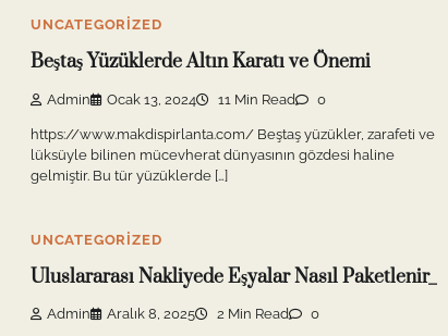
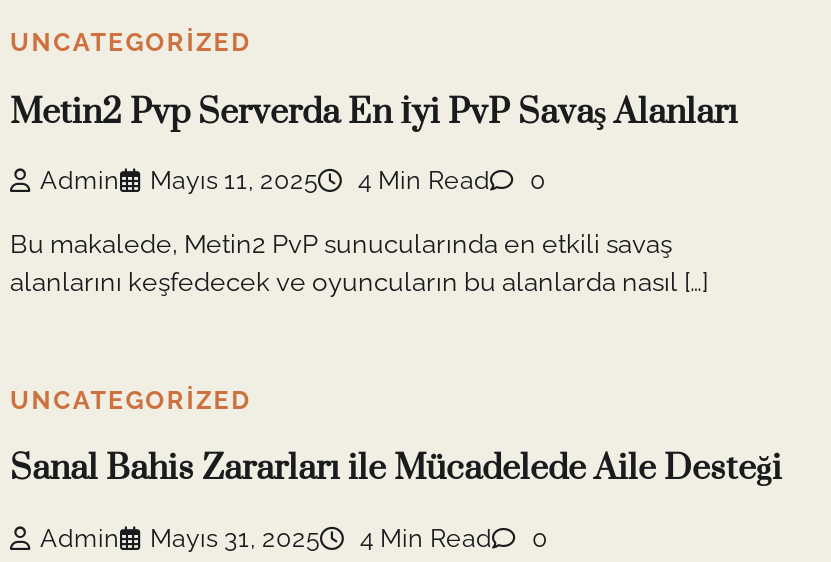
- Beştaş Yüzüklerde Altın Karatı ve Önemi
+ Metin2 Pvp Serverda En İyi PvP Savaş Alanları

- Ocak 13, 2024
- 11 Min Read
+ Mayıs 11, 2025
+ 4 Min Read

- https://www.makdispirlanta.com/ Beştaş yüzükler, zarafeti ve
- lüksüyle bilinen mücevherat dünyasının gözdesi haline
- gelmiştir. Bu tür yüzüklerde […]
+ Bu makalede, Metin2 PvP sunucularında en etkili savaş
+ alanlarını keşfedecek ve oyuncuların bu alanlarda nasıl […]

- Uluslararası Nakliyede Eşyalar Nasıl Paketlenir_
+ Sanal Bahis Zararları ile Mücadelede Aile Desteği

- Aralık 8, 2025
- 2 Min Read
+ Mayıs 31, 2025
+ 4 Min Read
